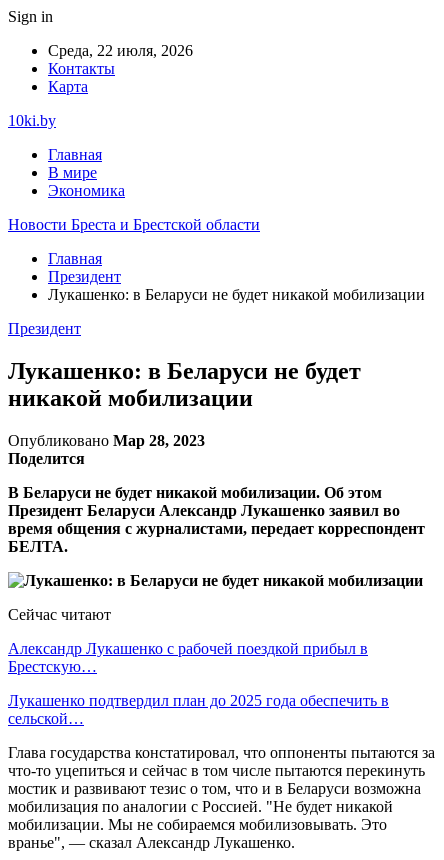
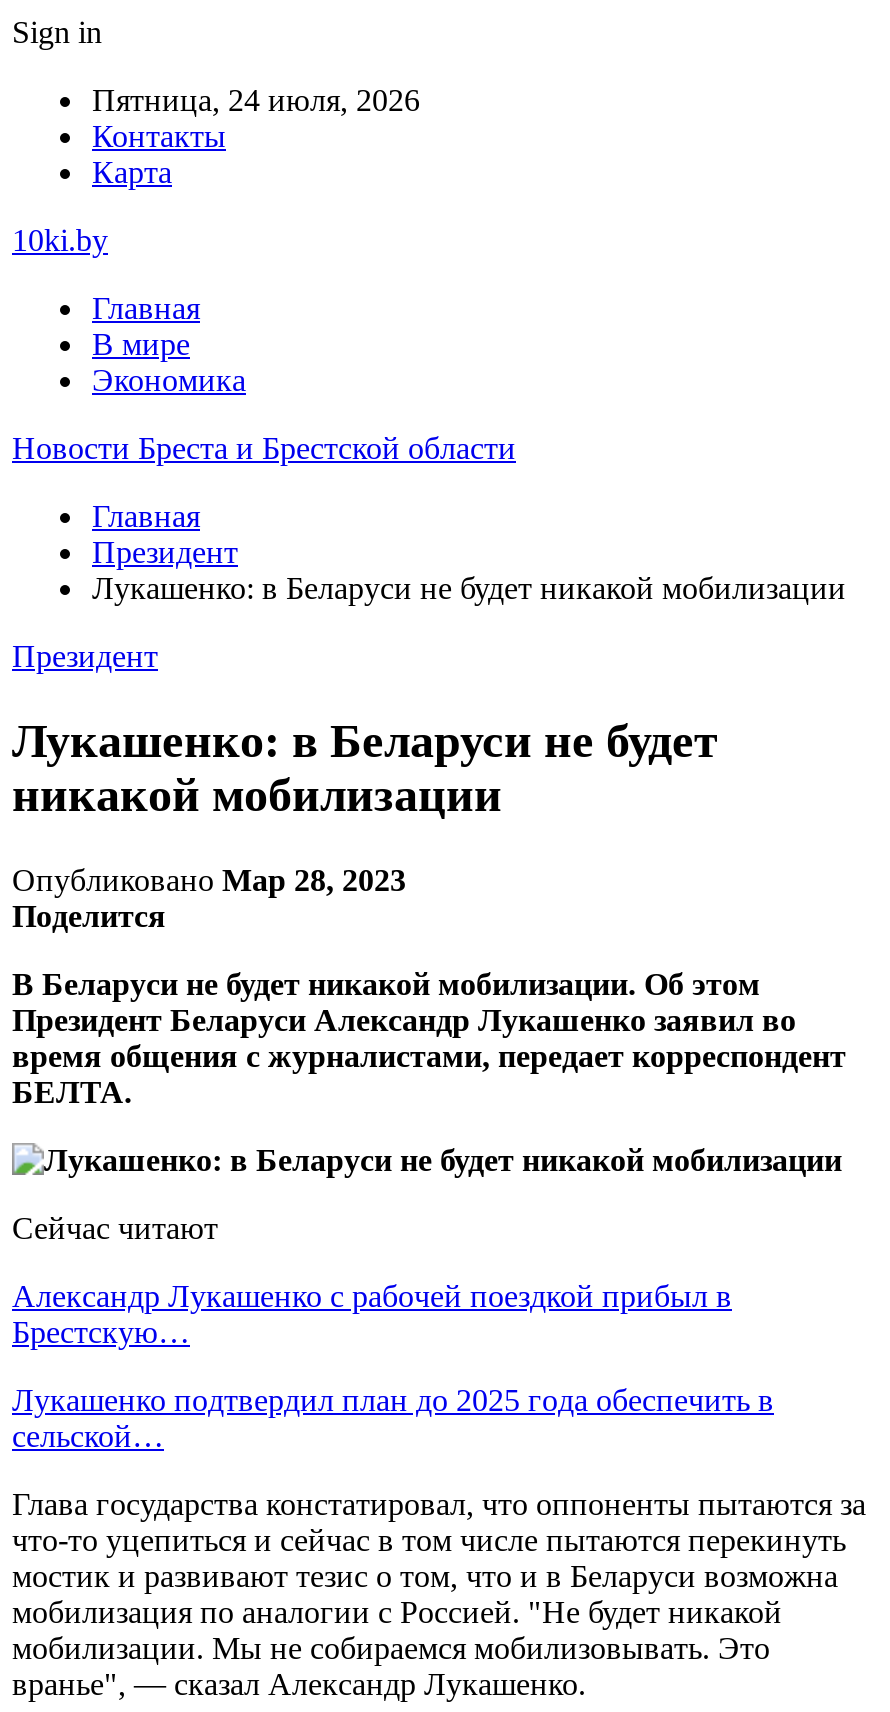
- Среда, 22 июля, 2026
+ Пятница, 24 июля, 2026
